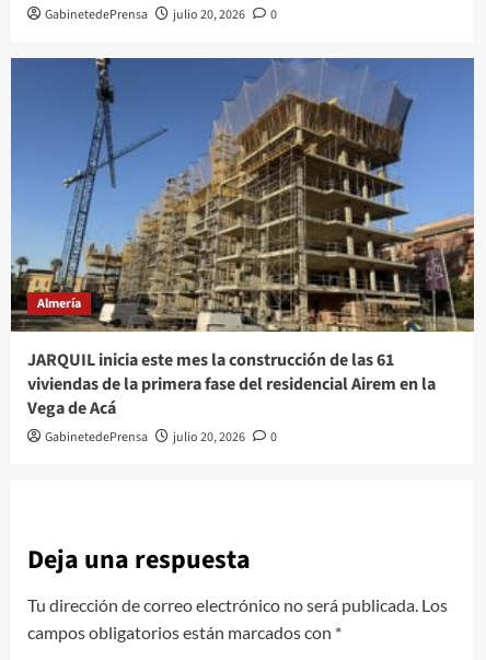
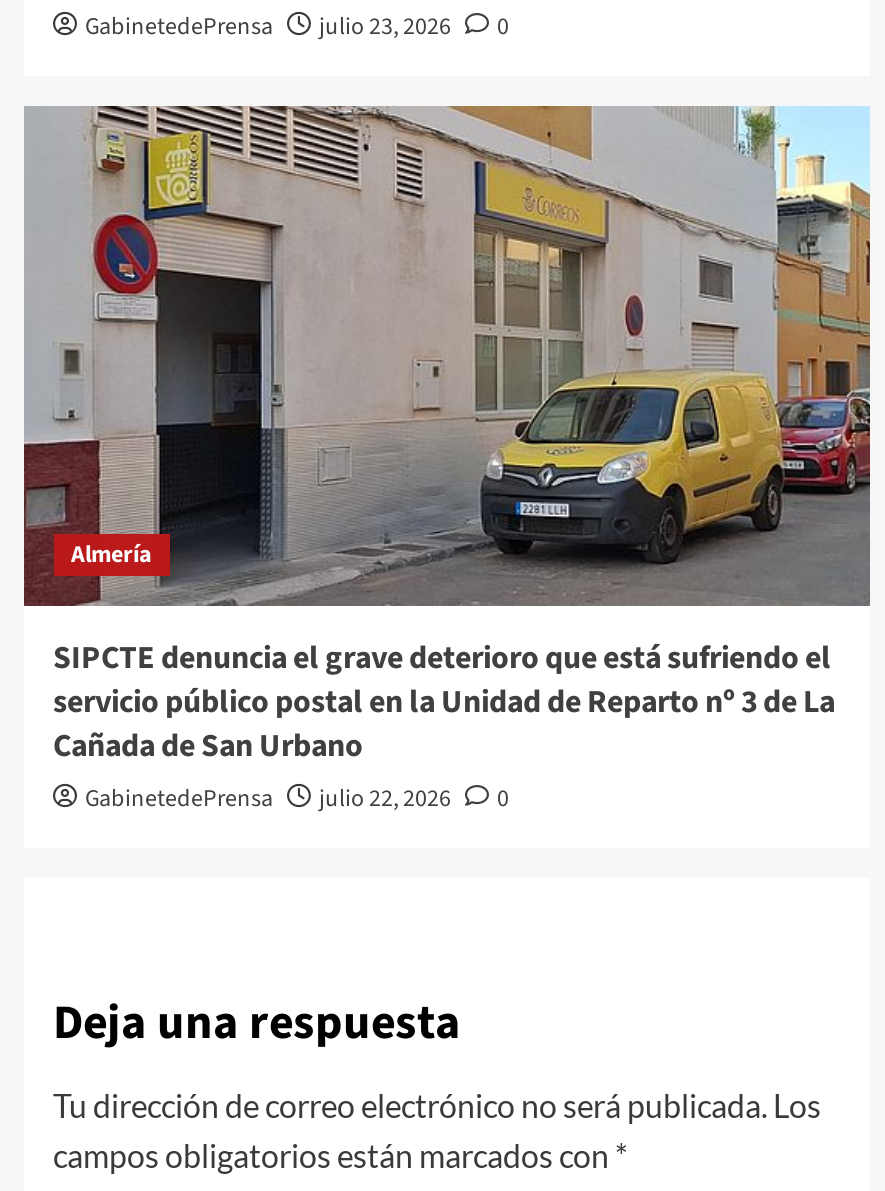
- GabinetedePrensa julio 20, 2026 0
+ GabinetedePrensa julio 23, 2026 0

- [image]
- JARQUIL inicia este mes la construcción de las 61
- viviendas de la primera fase del residencial Airem en la
- Vega de Acá
+ [image]
+ SIPCTE denuncia el grave deterioro que está sufriendo el
+ servicio público postal en la Unidad de Reparto nº 3 de La
+ Cañada de San Urbano

- GabinetedePrensa julio 20, 2026 0
+ GabinetedePrensa julio 22, 2026 0
